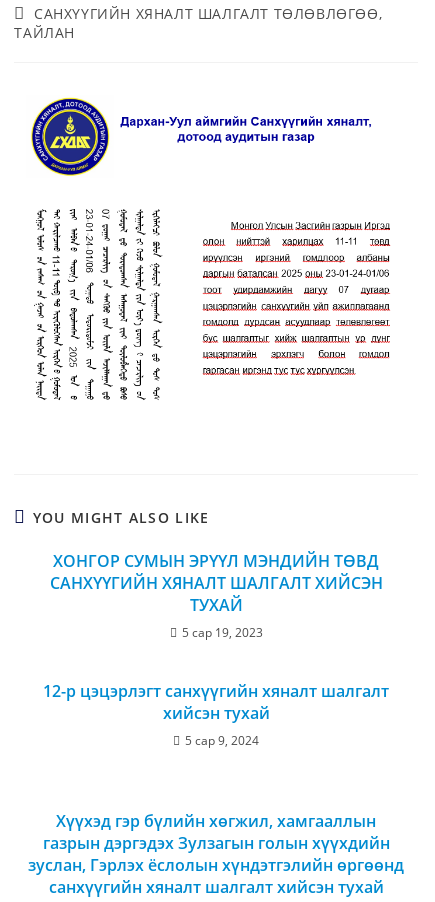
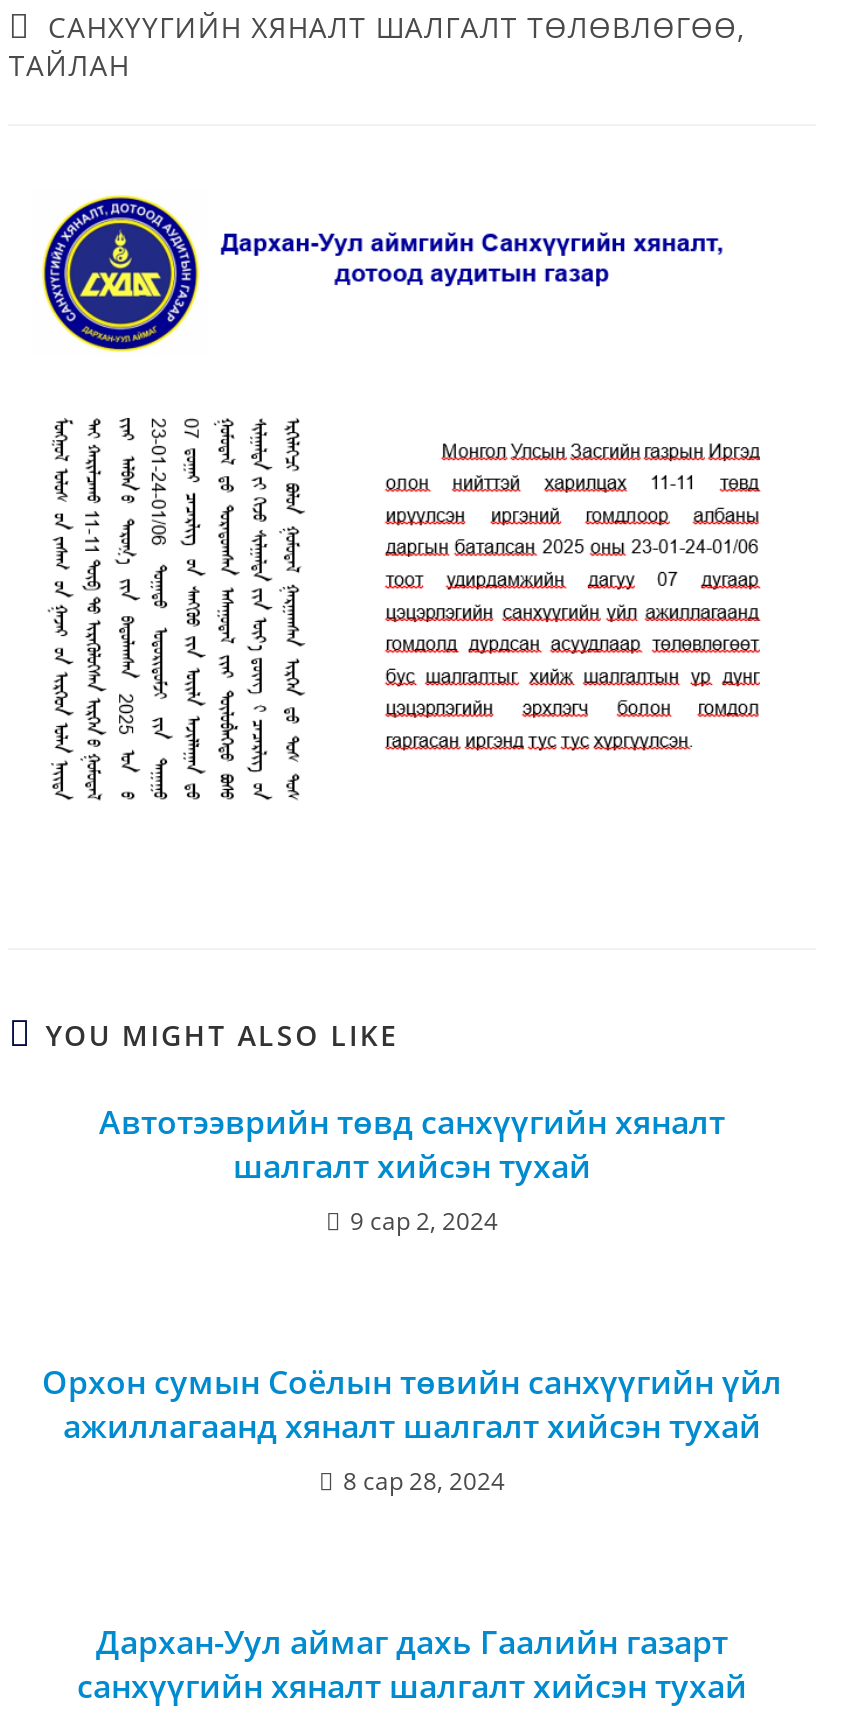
- ХОНГОР СУМЫН ЭРҮҮЛ МЭНДИЙН ТӨВД
- САНХҮҮГИЙН ХЯНАЛТ ШАЛГАЛТ ХИЙСЭН
- ТУХАЙ
- 5 сар 19, 2023
+ Автотээврийн төвд санхүүгийн хяналт
+ шалгалт хийсэн тухай
+ 9 сар 2, 2024

- 12-р цэцэрлэгт санхүүгийн хяналт шалгалт
- хийсэн тухай
- 5 сар 9, 2024
+ Орхон сумын Соёлын төвийн санхүүгийн үйл
+ ажиллагаанд хяналт шалгалт хийсэн тухай
+ 8 сар 28, 2024

- Хүүхэд гэр бүлийн хөгжил, хамгааллын
- газрын дэргэдэх Зулзагын голын хүүхдийн
- зуслан, Гэрлэх ёслолын хүндэтгэлийн өргөөнд
+ Дархан-Уул аймаг дахь Гаалийн газарт
